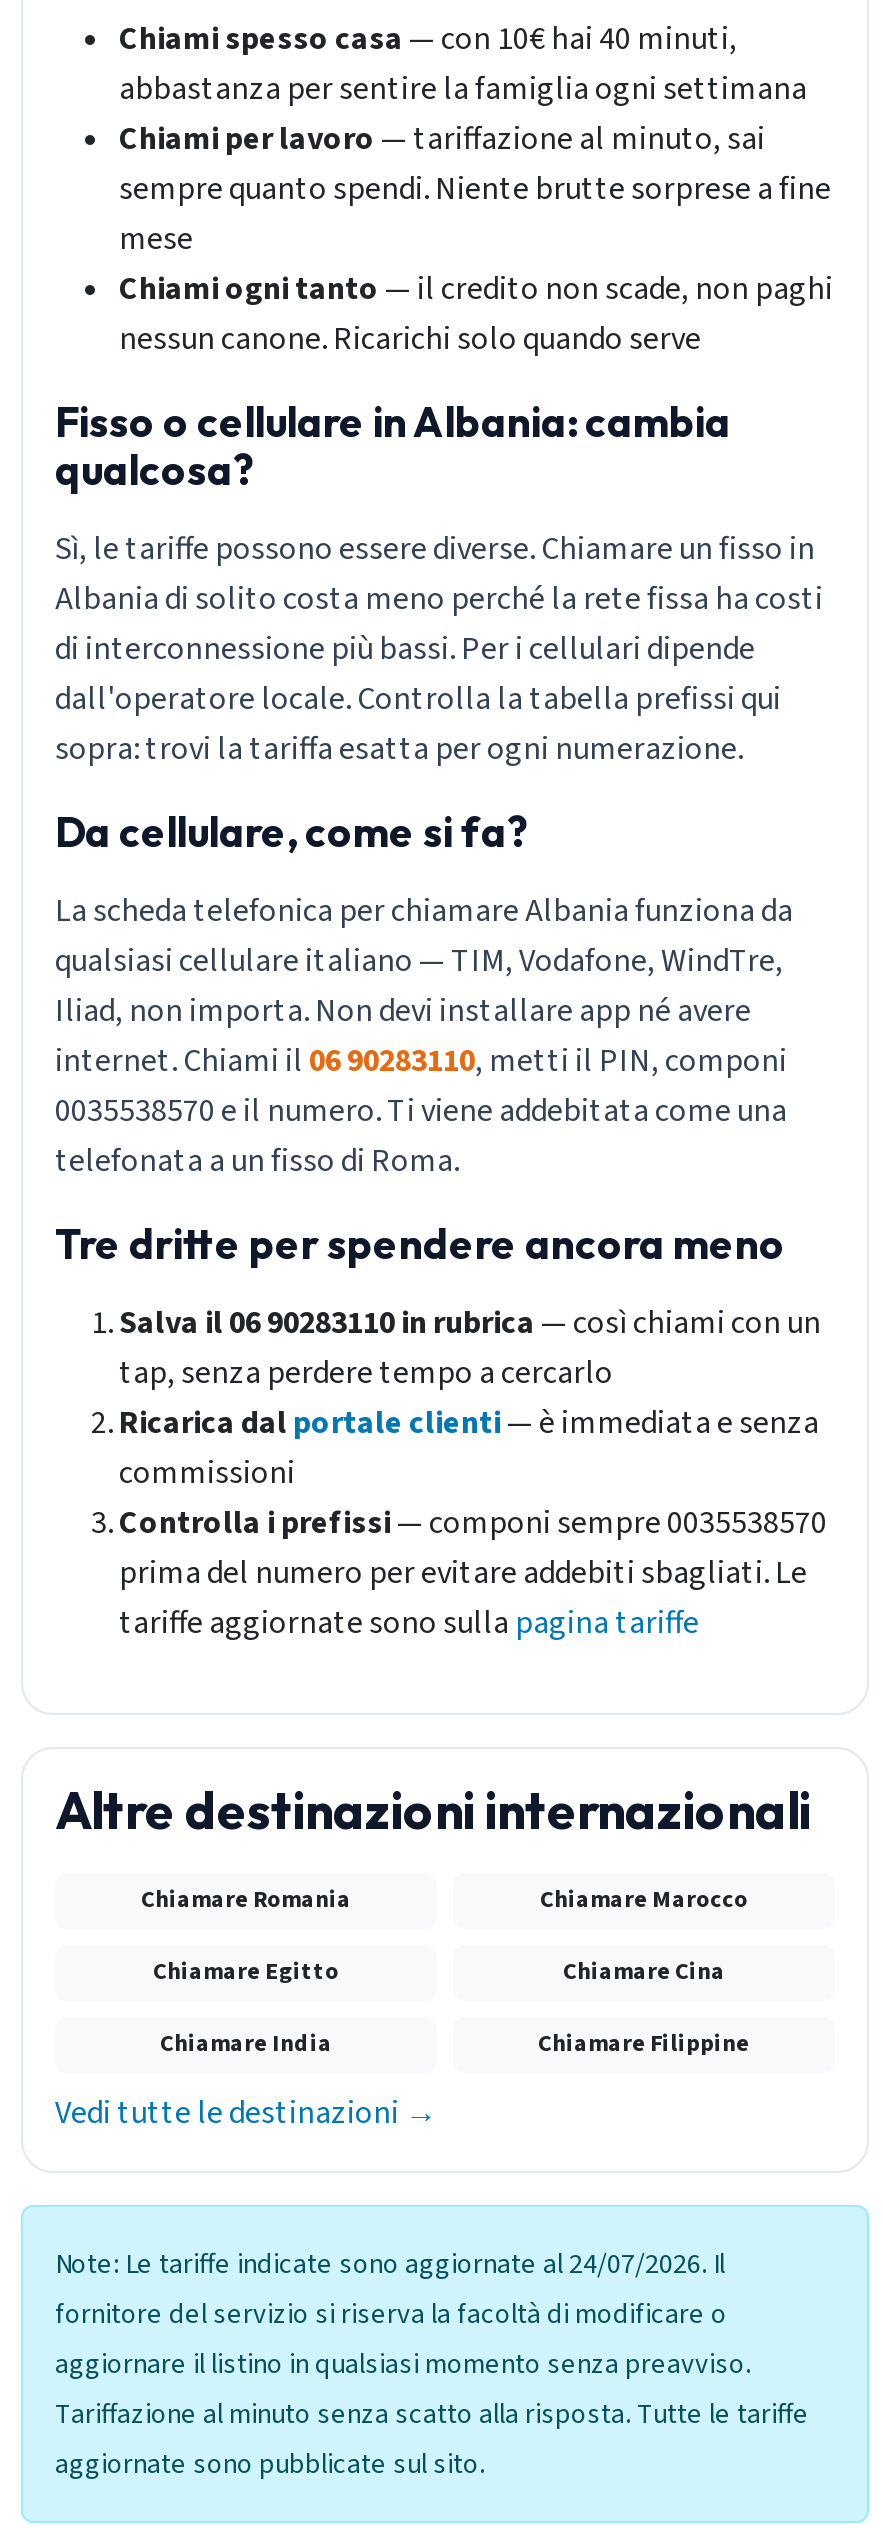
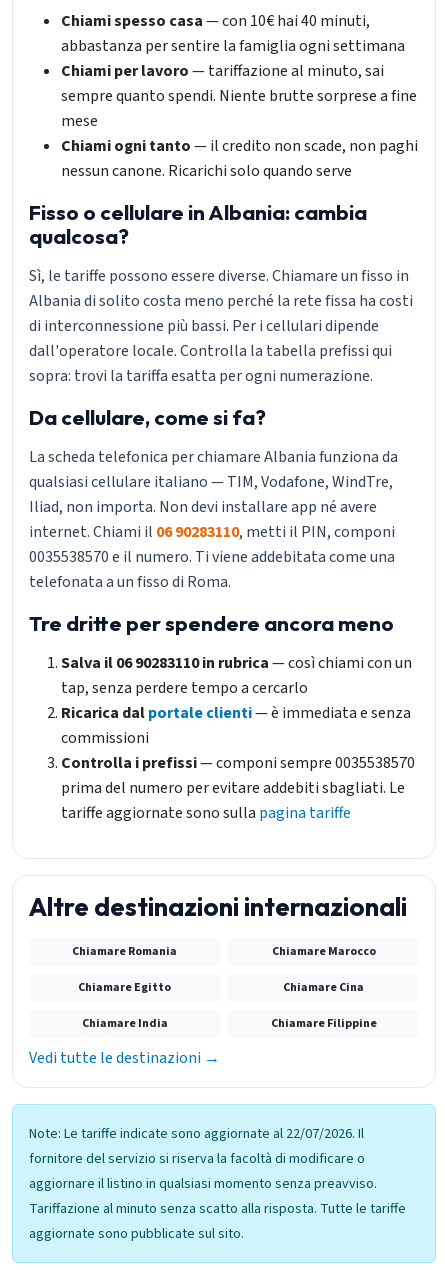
- Note: Le tariffe indicate sono aggiornate al 24/07/2026. Il
+ Note: Le tariffe indicate sono aggiornate al 22/07/2026. Il
